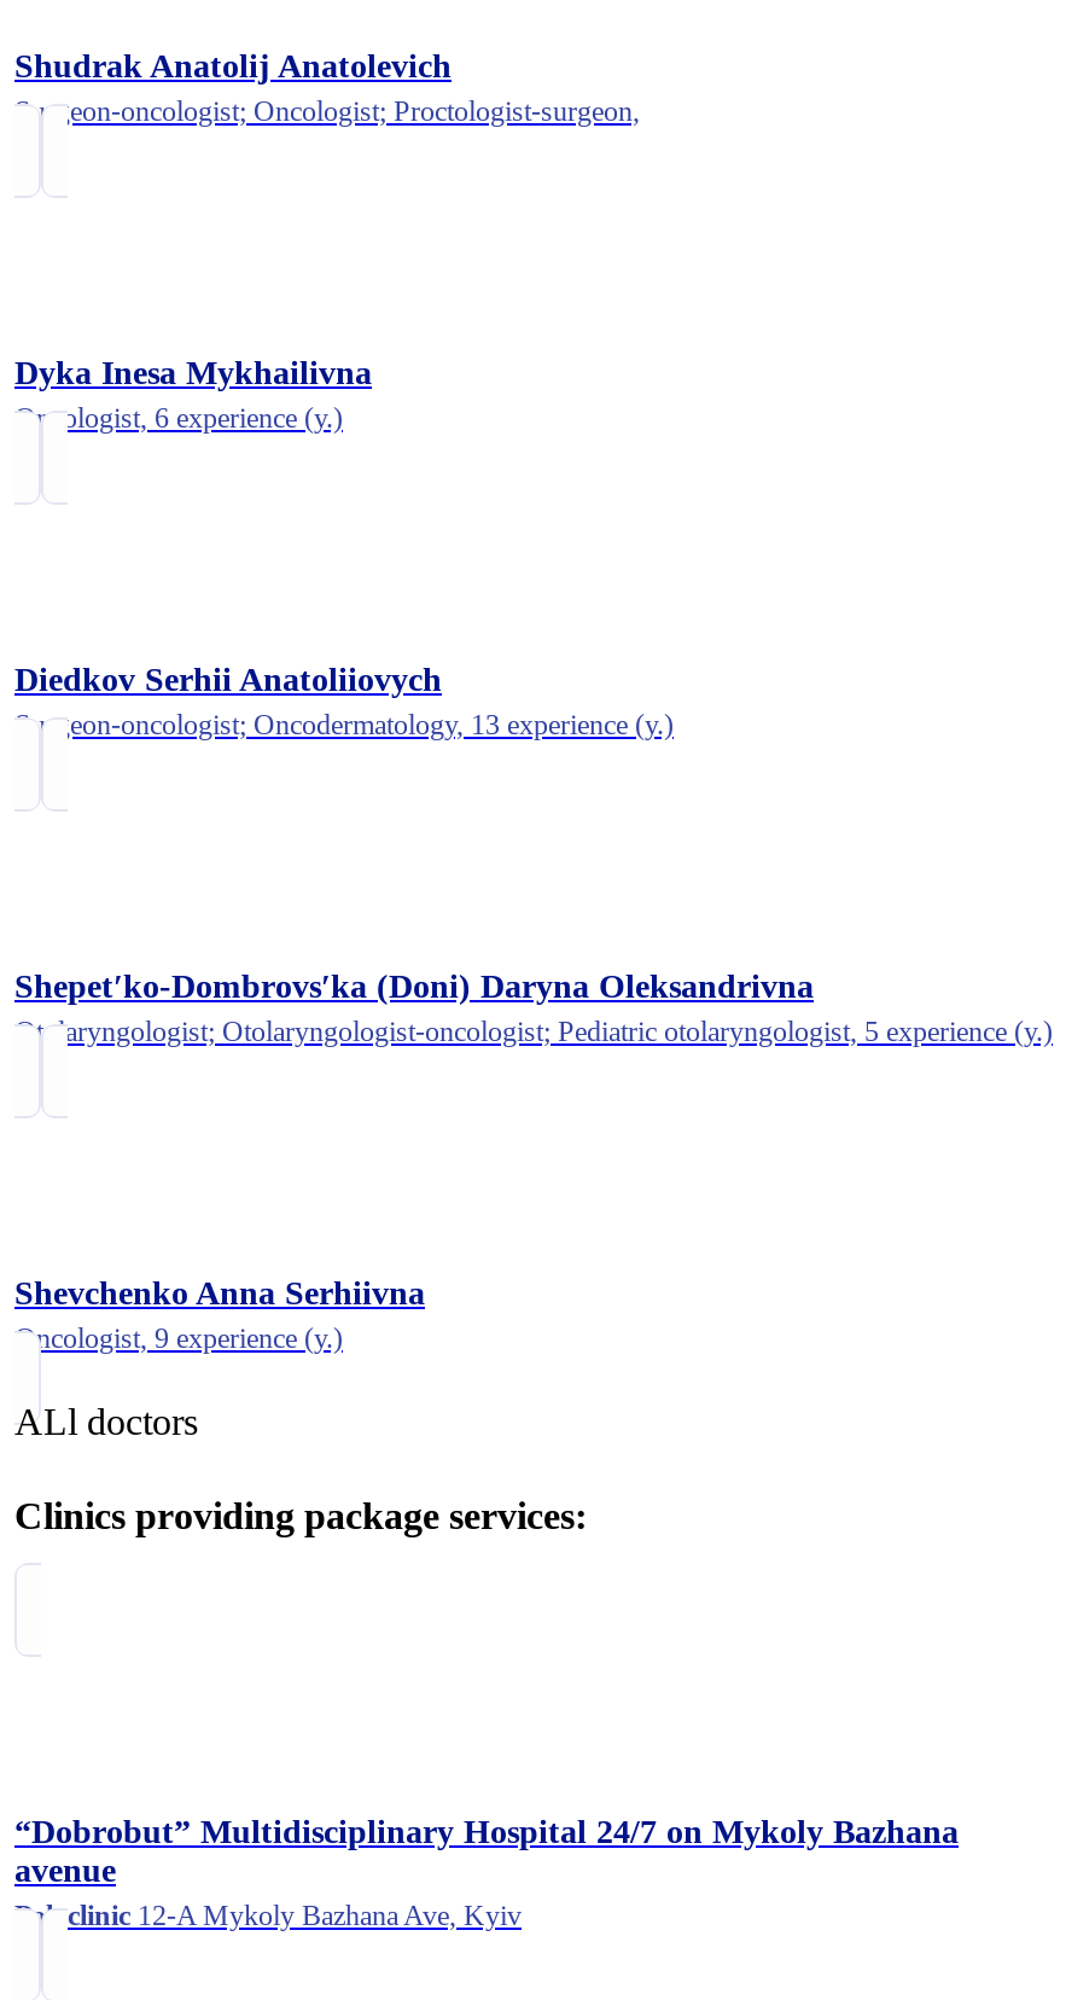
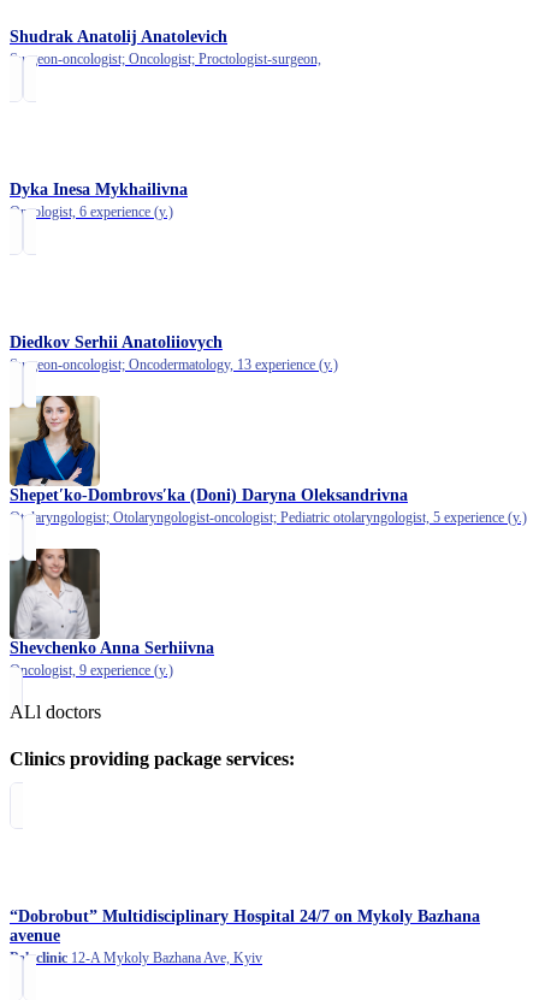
+ [image]

+ [image]
